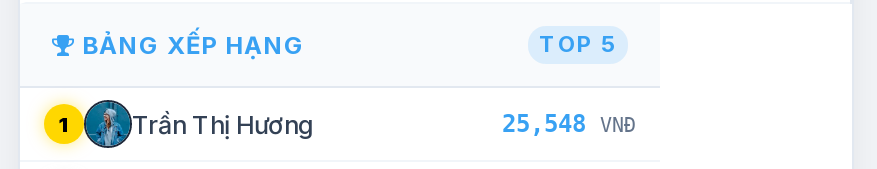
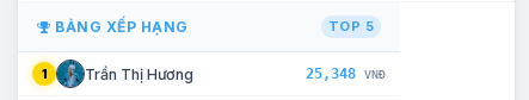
- 25,548 VNĐ
+ 25,348 VNĐ
